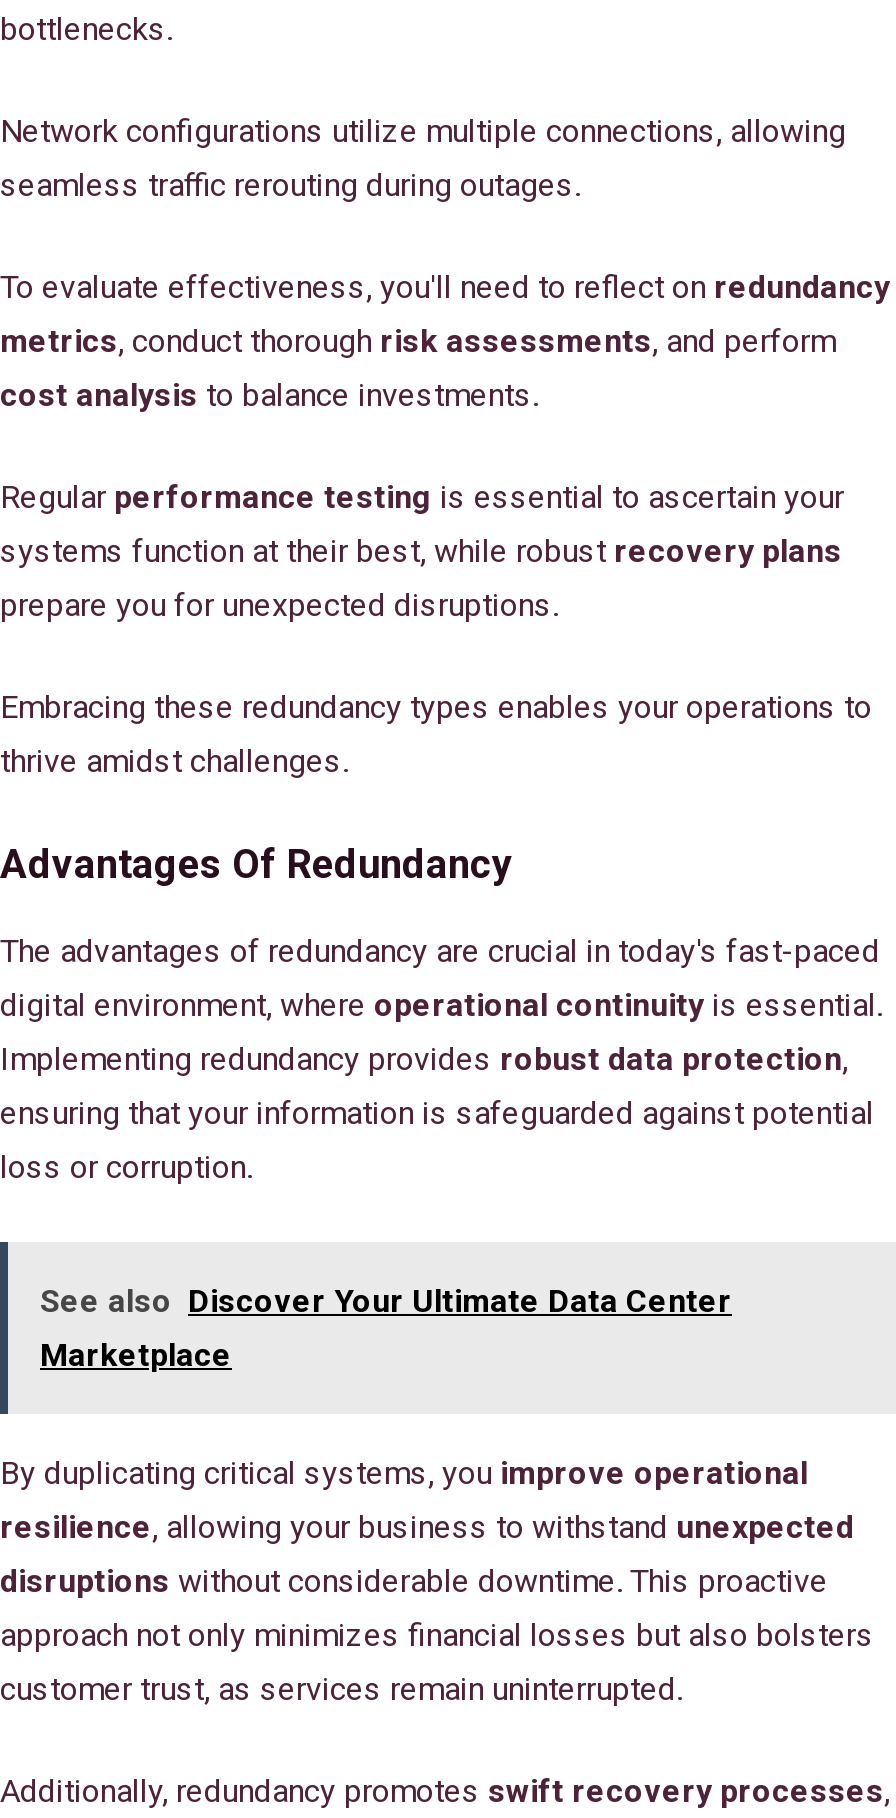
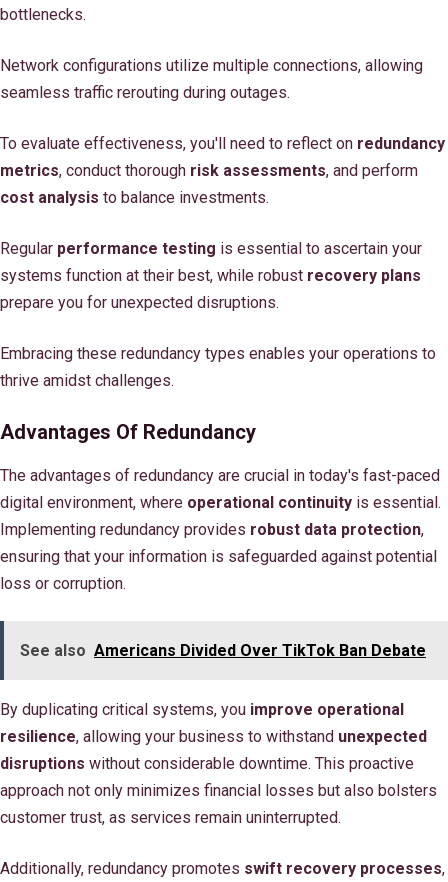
- See also Discover Your Ultimate Data Center
- Marketplace
+ See also Americans Divided Over TikTok Ban Debate
